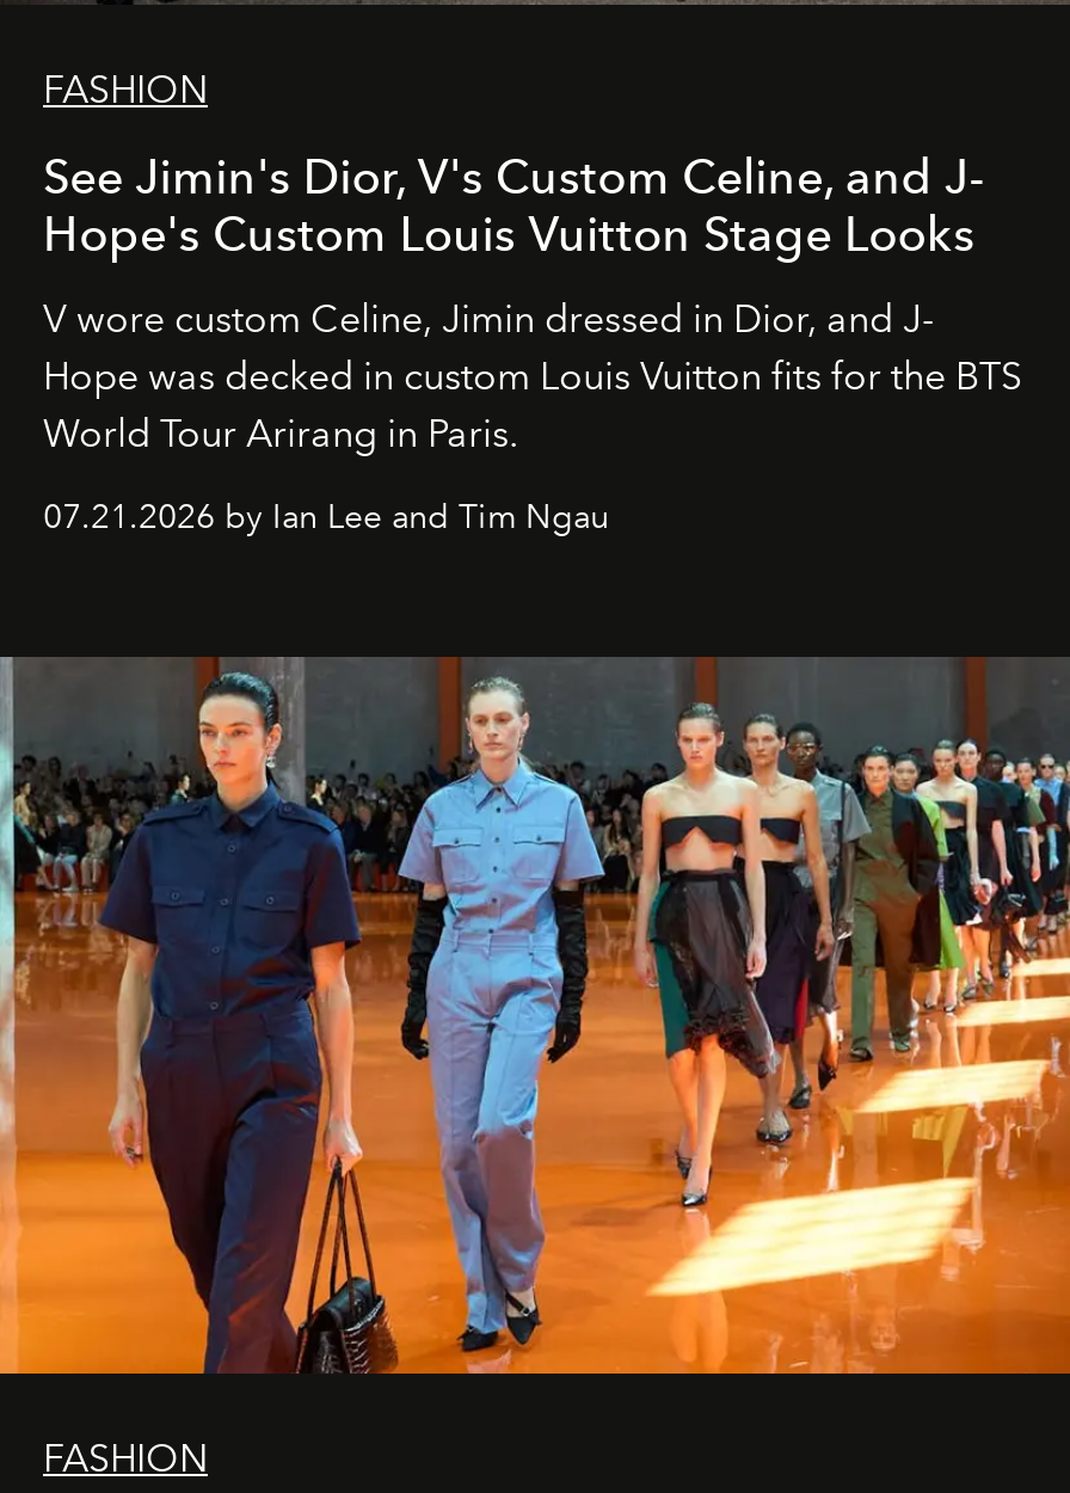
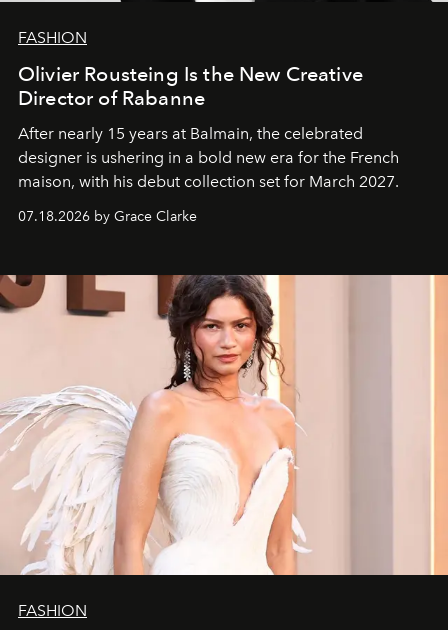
- See Jimin's Dior, V's Custom Celine, and J-
- Hope's Custom Louis Vuitton Stage Looks
+ Olivier Rousteing Is the New Creative
+ Director of Rabanne

- V wore custom Celine, Jimin dressed in Dior, and J-
- Hope was decked in custom Louis Vuitton fits for the BTS
- World Tour Arirang in Paris.
+ After nearly 15 years at Balmain, the celebrated
+ designer is ushering in a bold new era for the French
+ maison, with his debut collection set for March 2027.

- 07.21.2026 by Ian Lee and Tim Ngau
+ 07.18.2026 by Grace Clarke

- [image]
+ [image]
